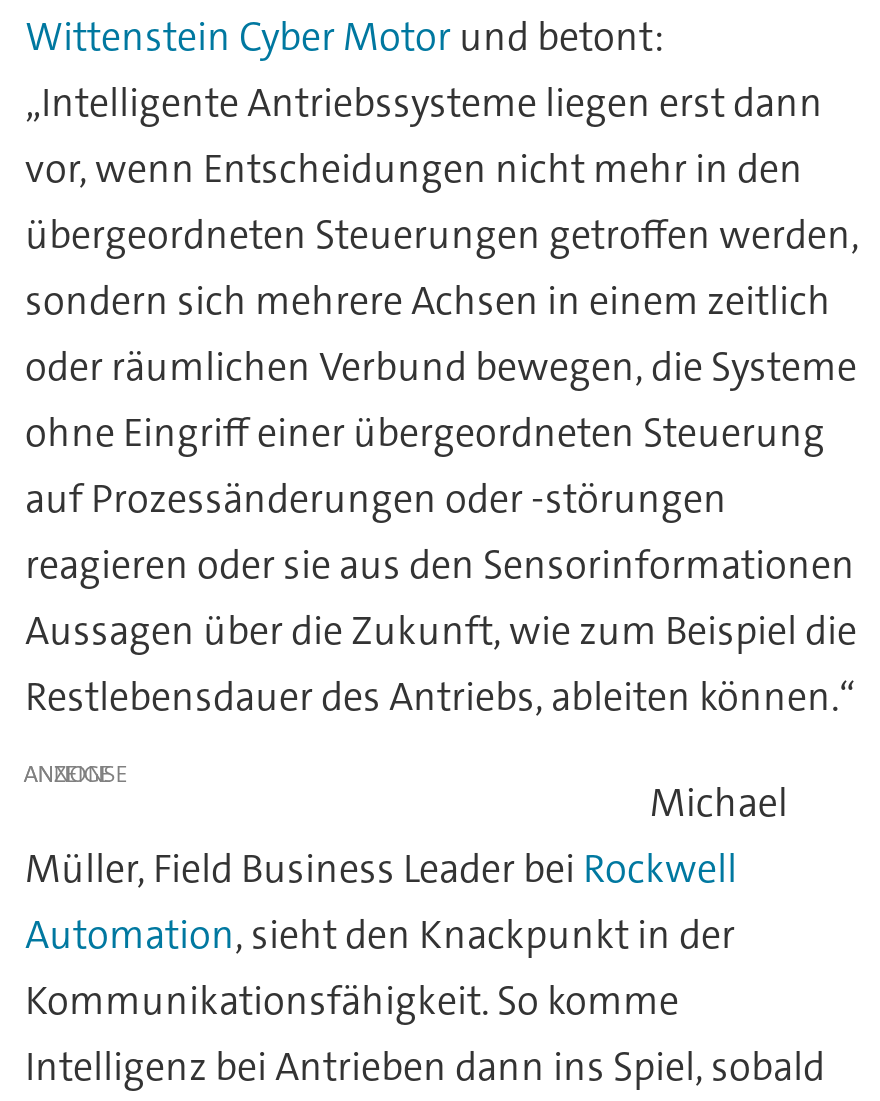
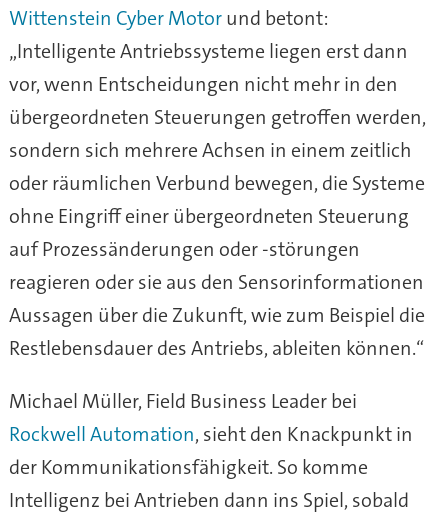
- ANZEIGE
- Michael
- Müller, Field Business Leader bei Rockwell
- Automation, sieht den Knackpunkt in der
- Kommunikationsfähigkeit. So komme
+ Michael Müller, Field Business Leader bei
+ Rockwell Automation, sieht den Knackpunkt in
+ der Kommunikationsfähigkeit. So komme
